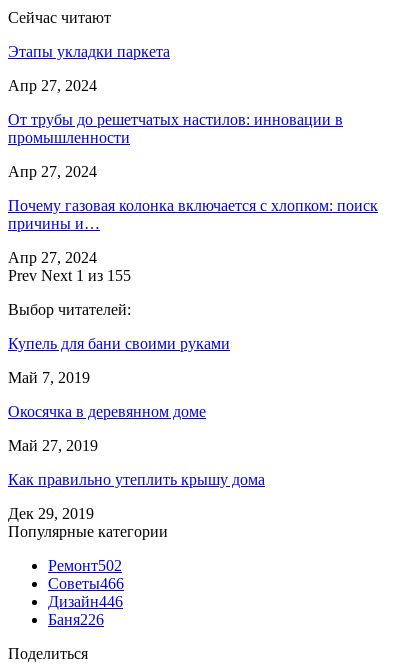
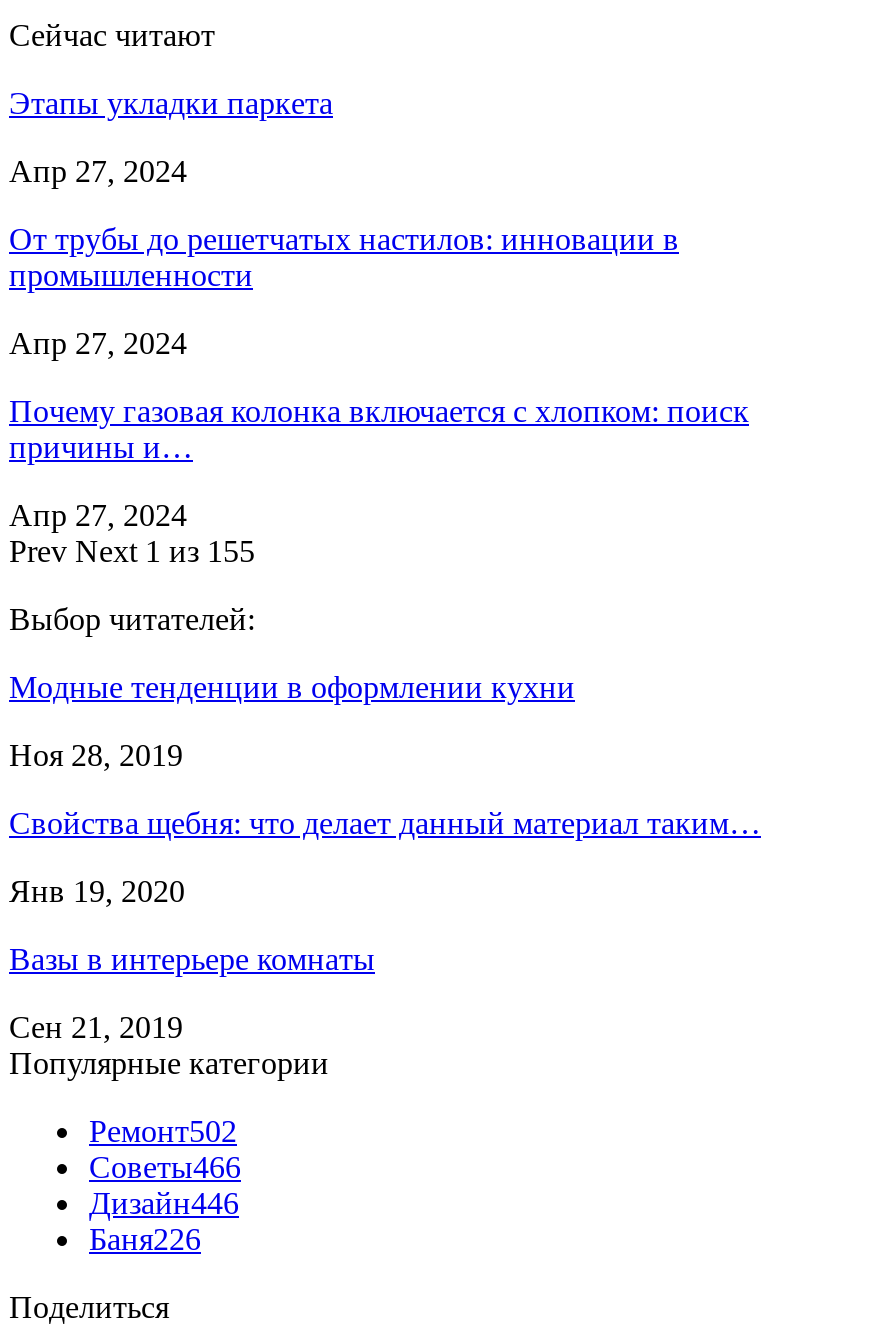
- Купель для бани своими руками
+ Модные тенденции в оформлении кухни

- Май 7, 2019
+ Ноя 28, 2019

- Окосячка в деревянном доме
+ Свойства щебня: что делает данный материал таким…

- Май 27, 2019
+ Янв 19, 2020

- Как правильно утеплить крышу дома
+ Вазы в интерьере комнаты

- Дек 29, 2019
+ Сен 21, 2019
